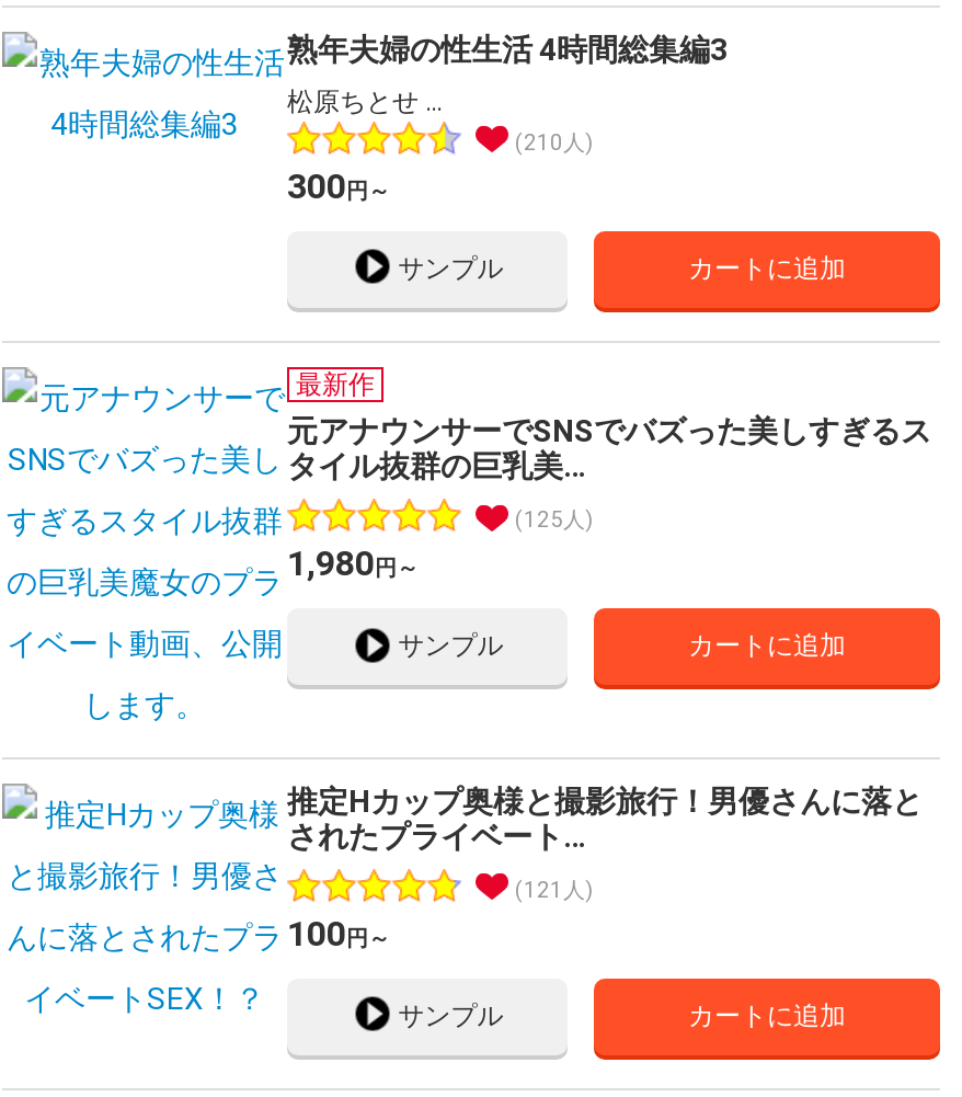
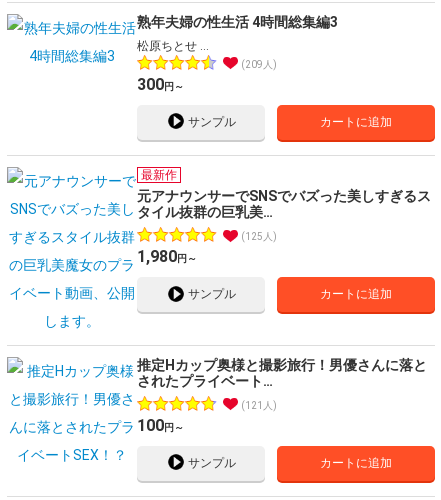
- 210人
+ 209人
